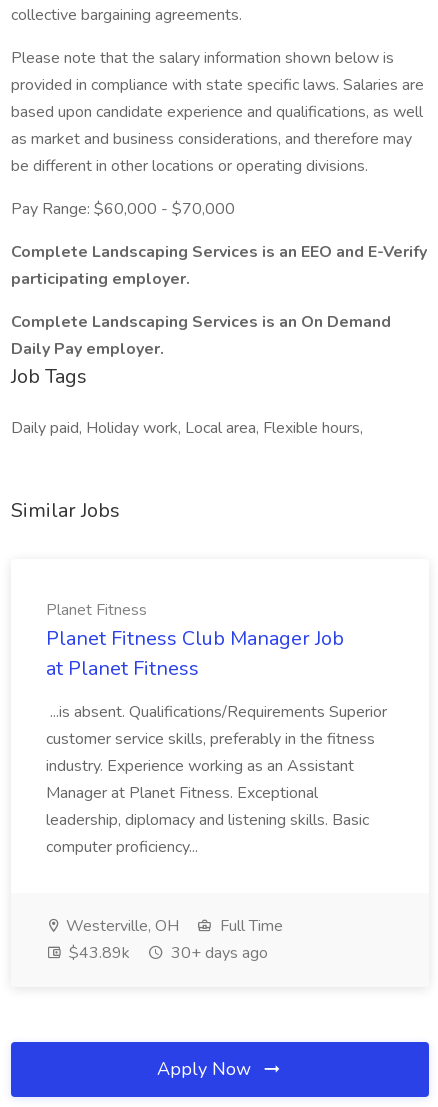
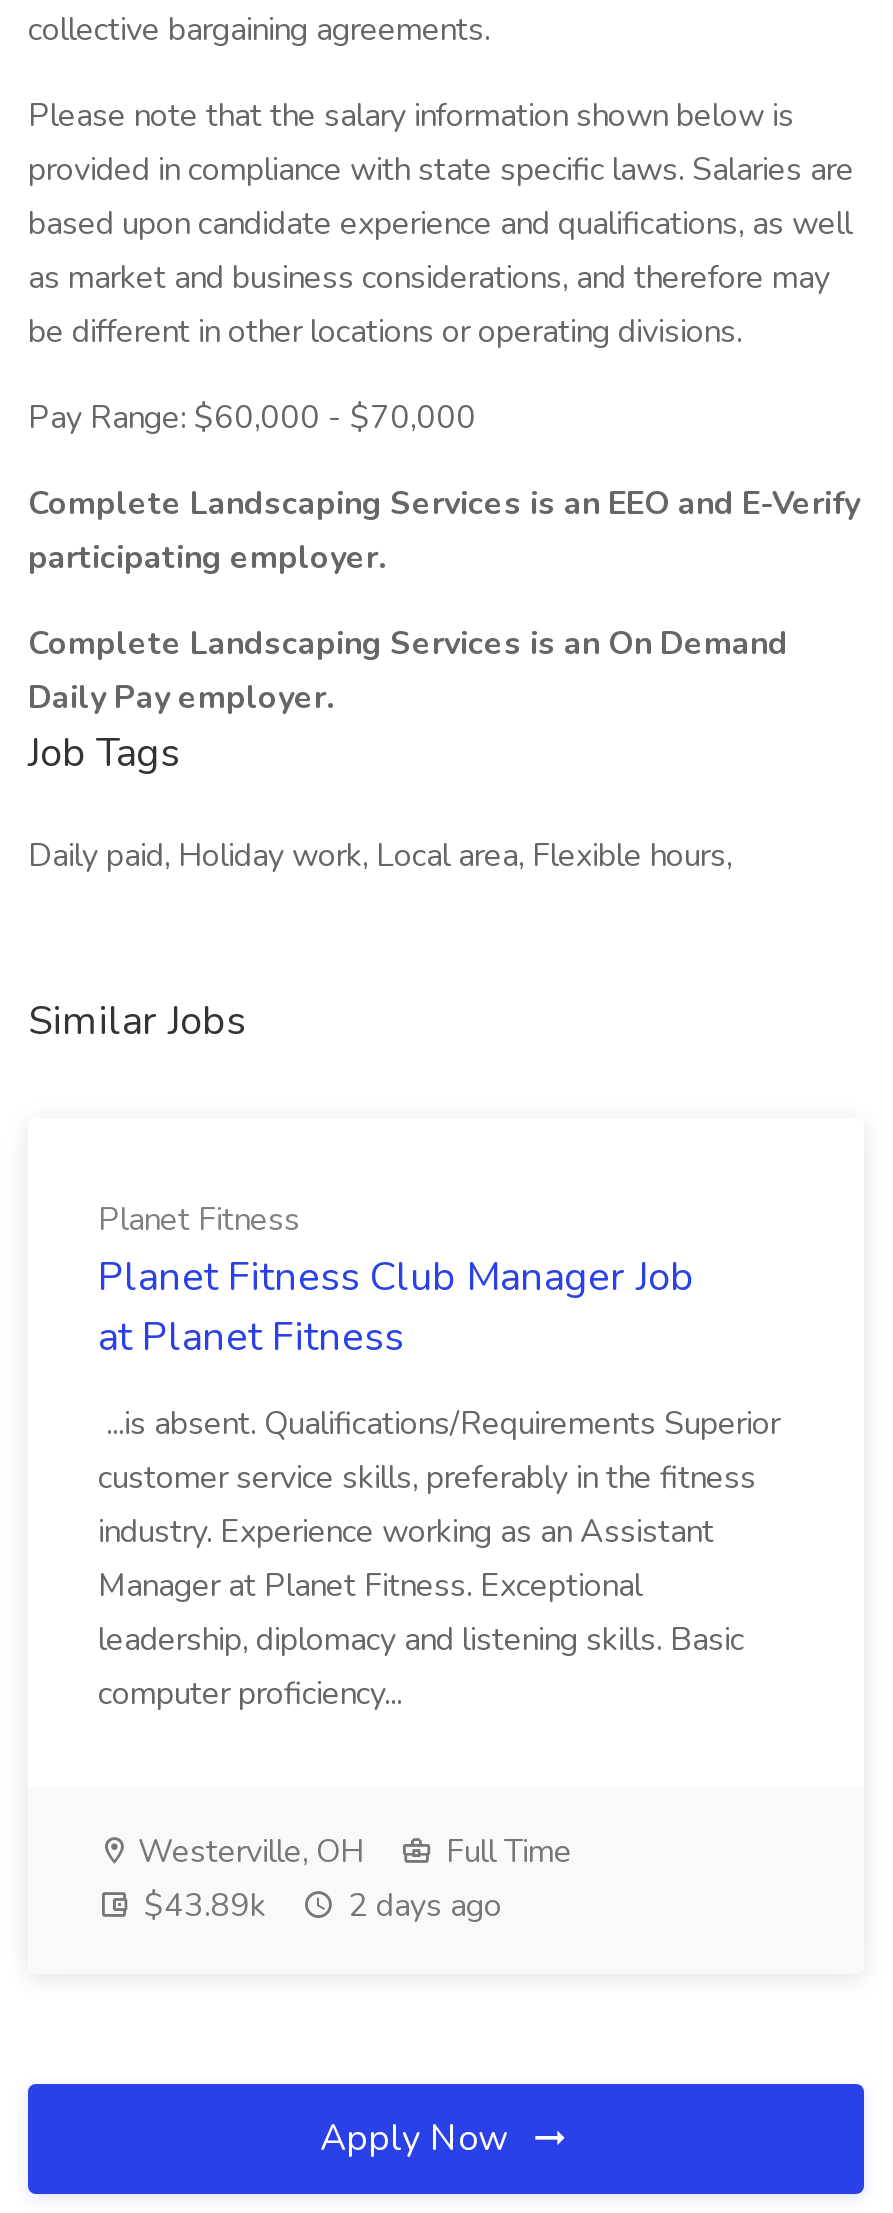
- $43.89k 30+ days ago
+ $43.89k 2 days ago
